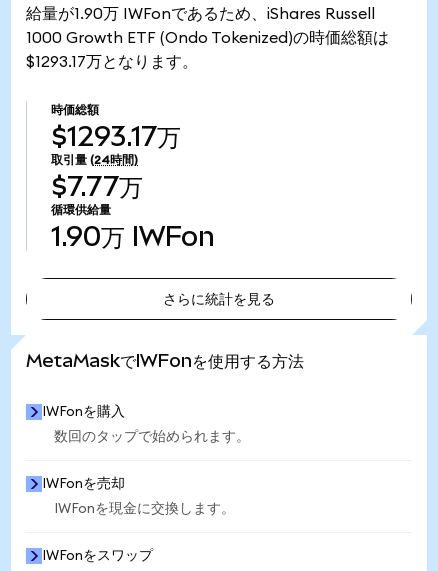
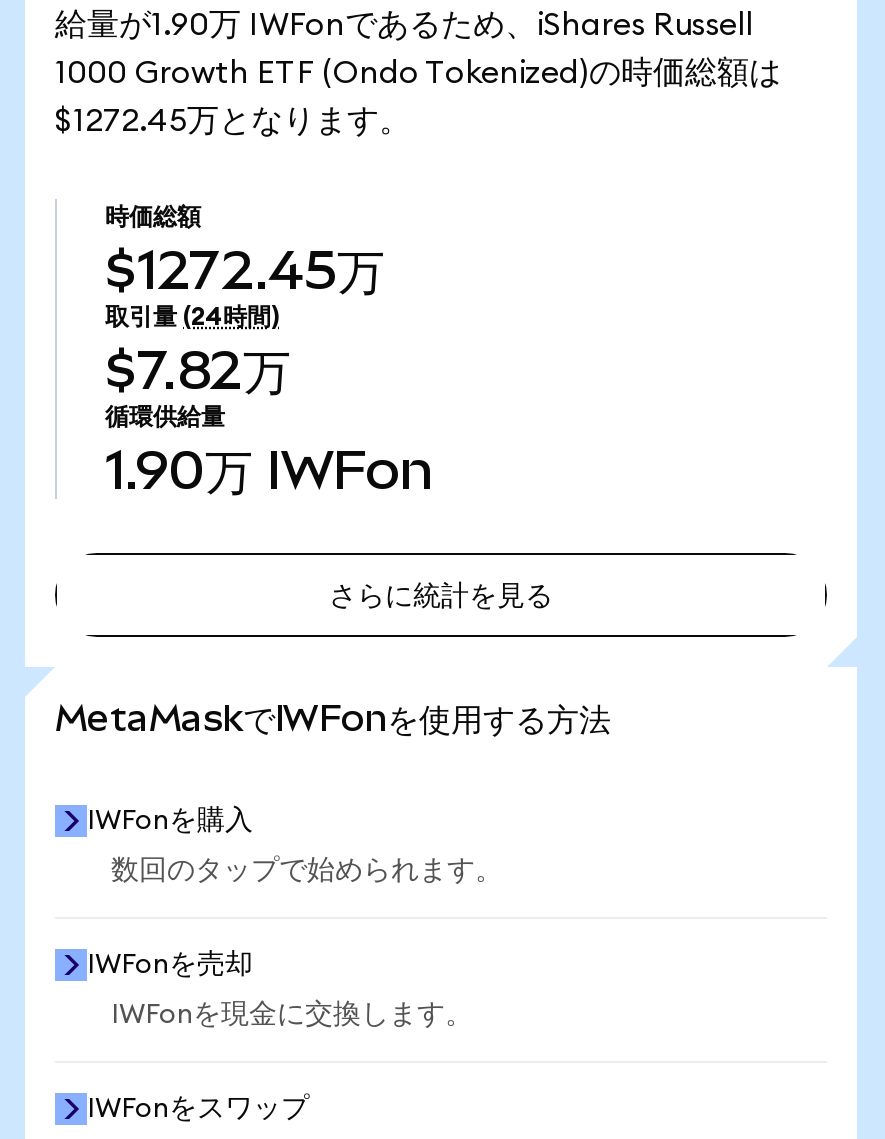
- $1293.17万となります。
+ $1272.45万となります。

- $1293.17万
+ $1272.45万

- $7.77万
+ $7.82万
